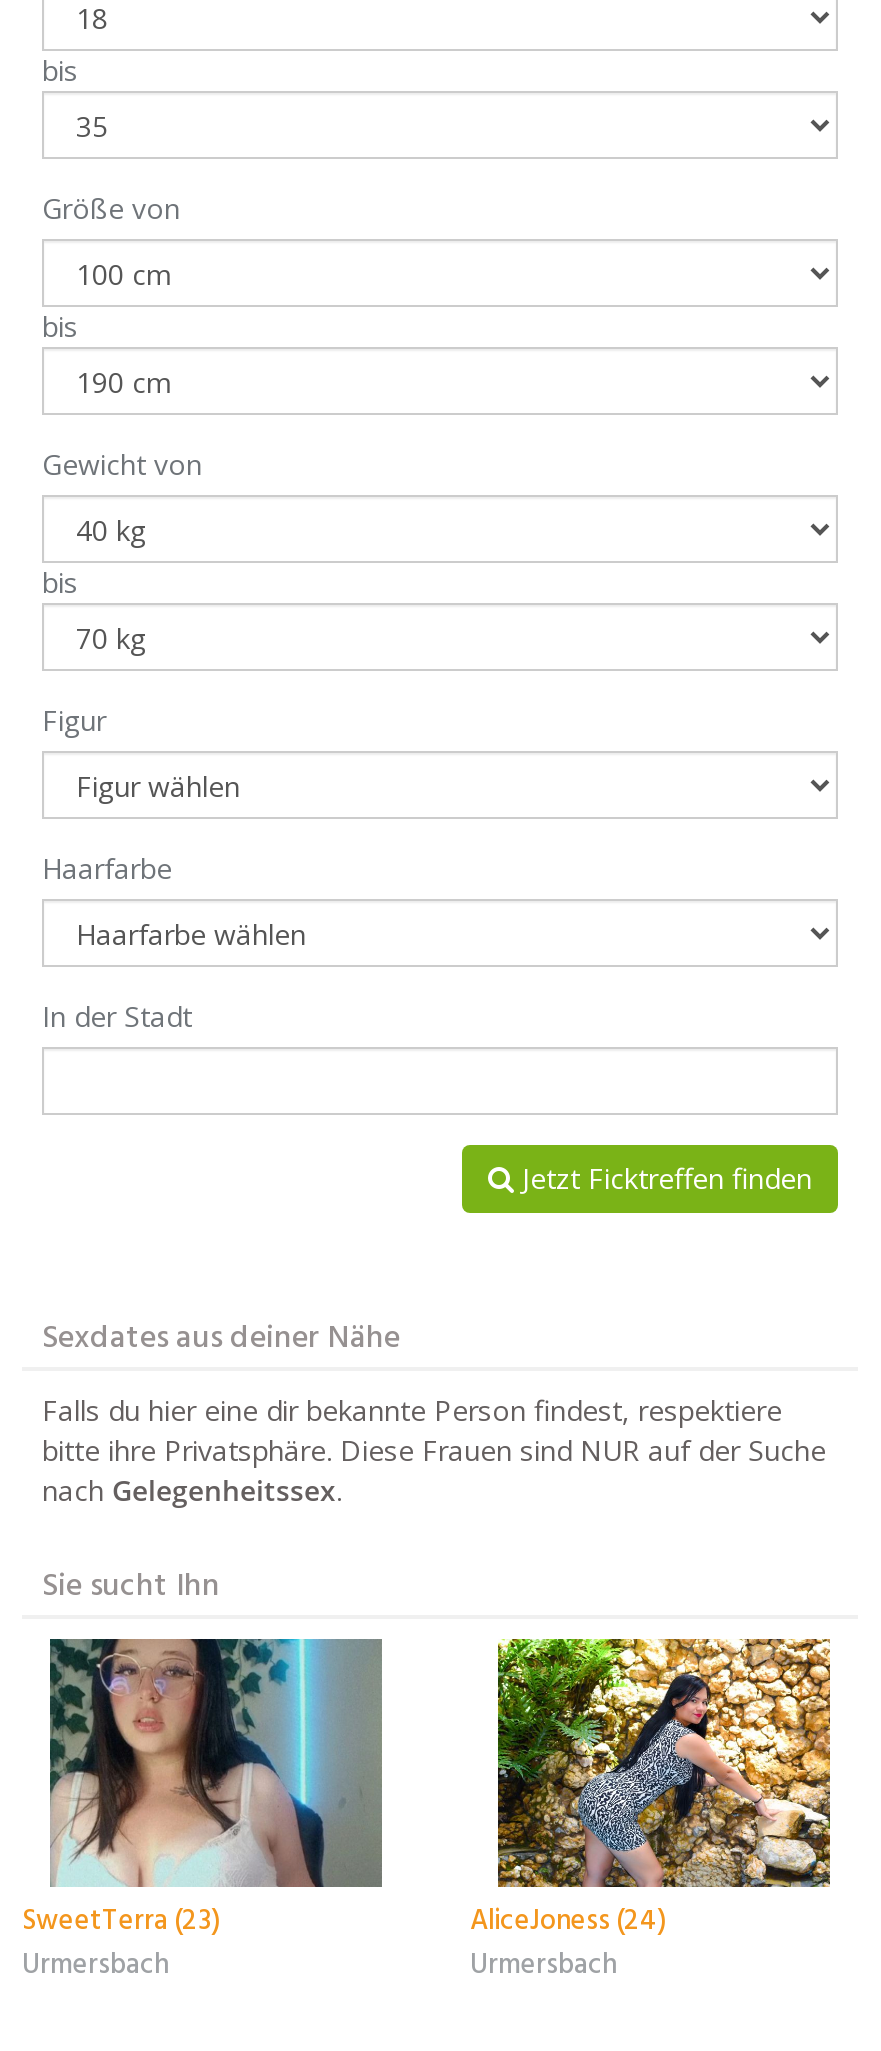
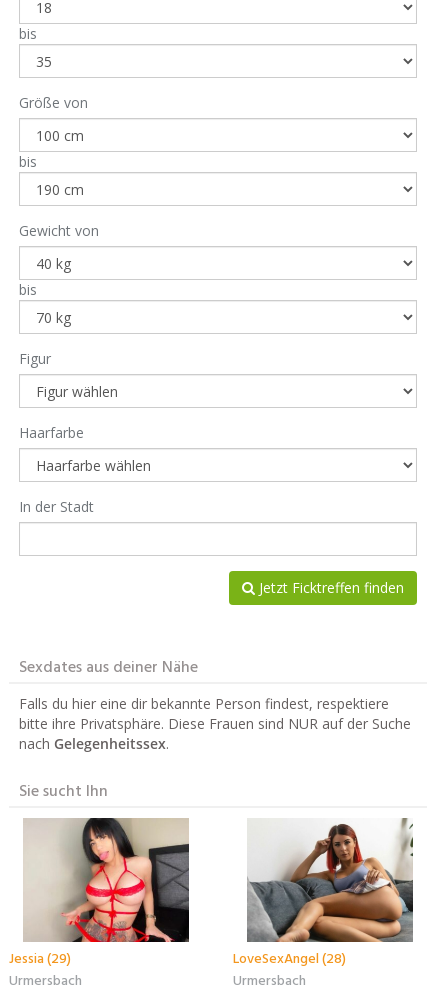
- [image]
- SweetTerra (23)
+ [image]
+ Jessia (29)

- [image]
- AliceJoness (24)
+ [image]
+ LoveSexAngel (28)
